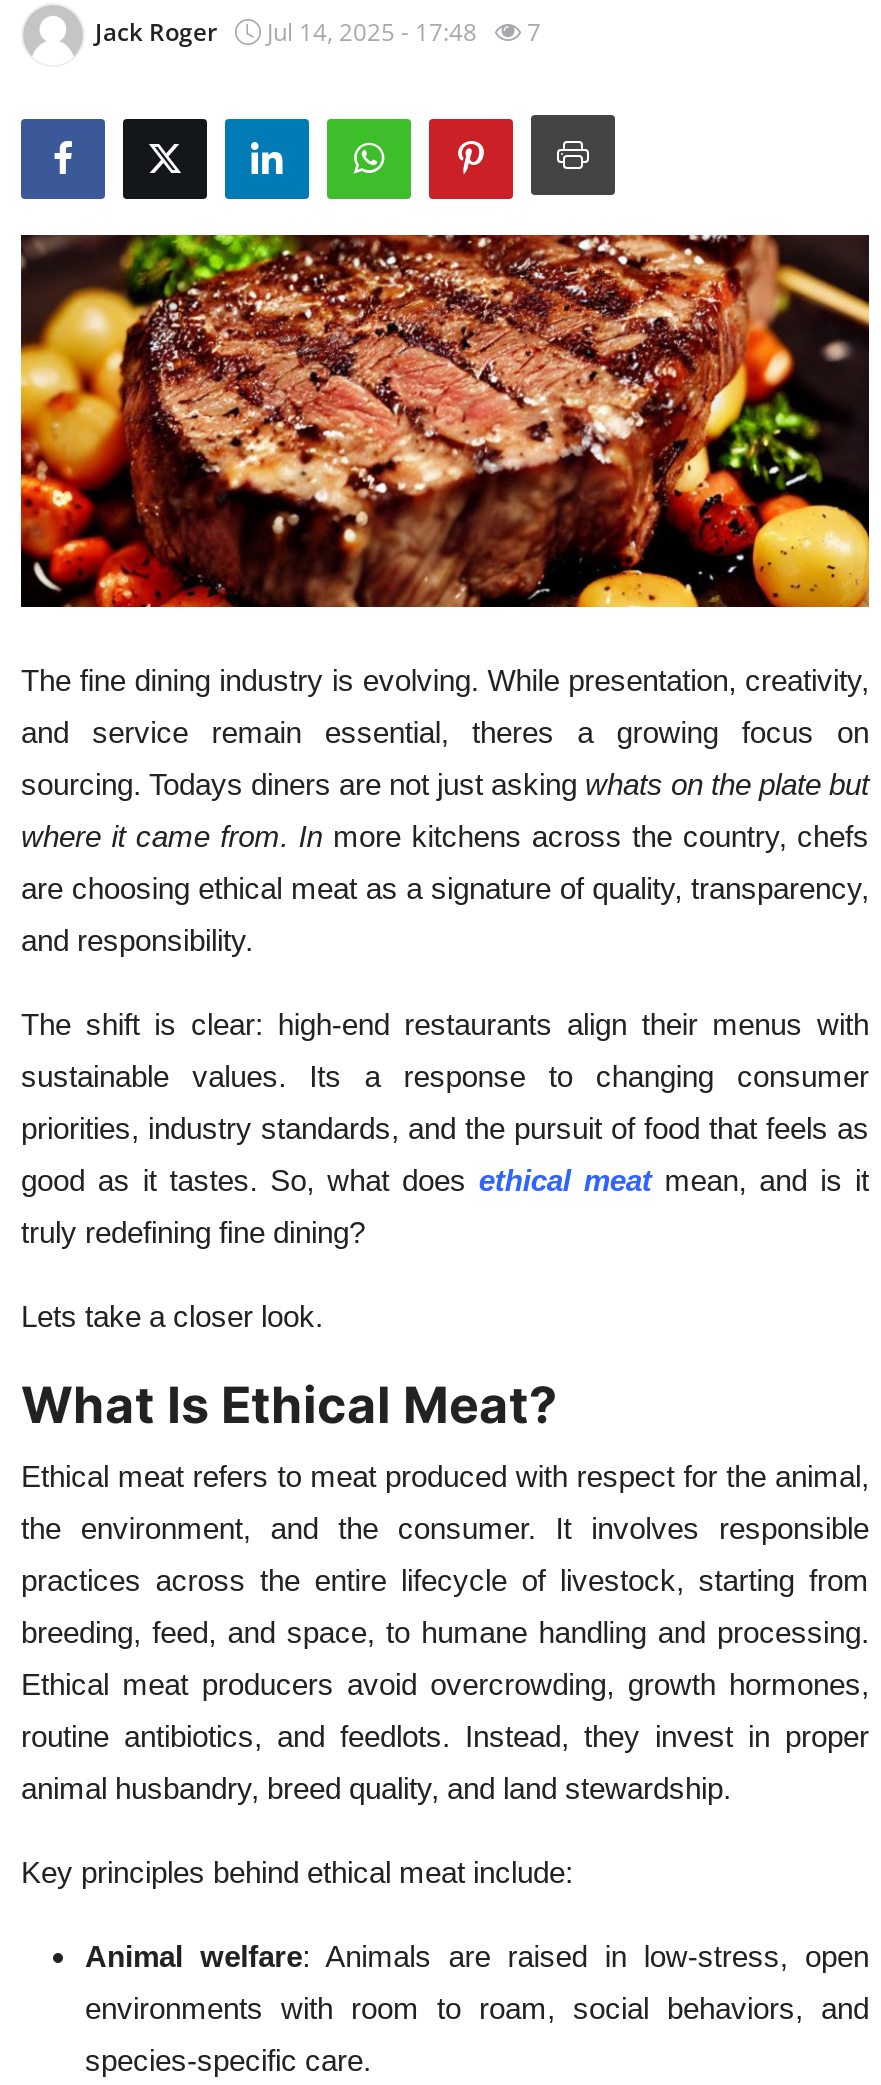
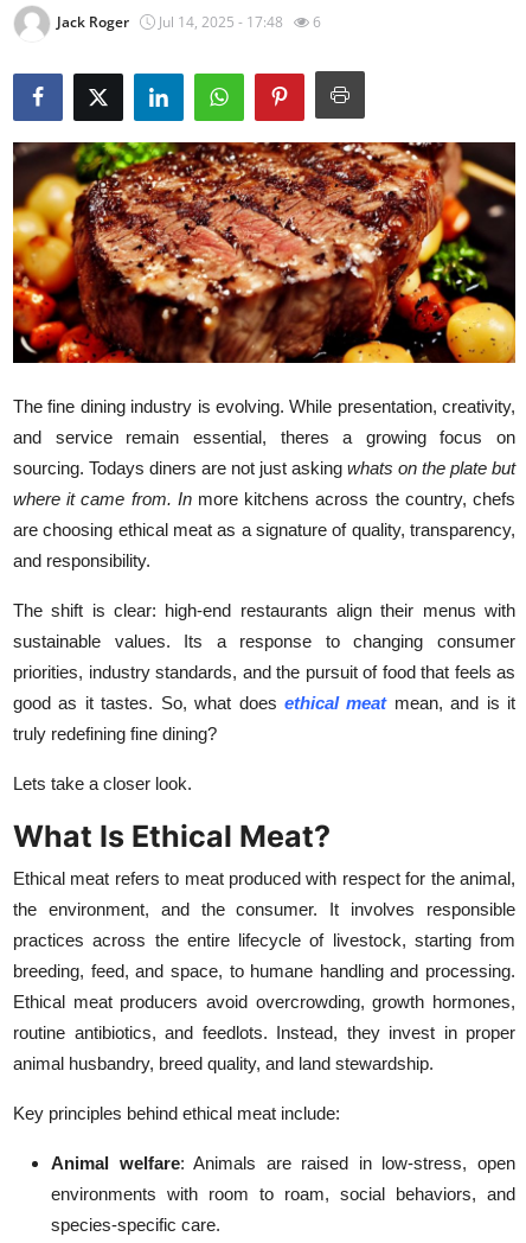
- 7
+ 6
